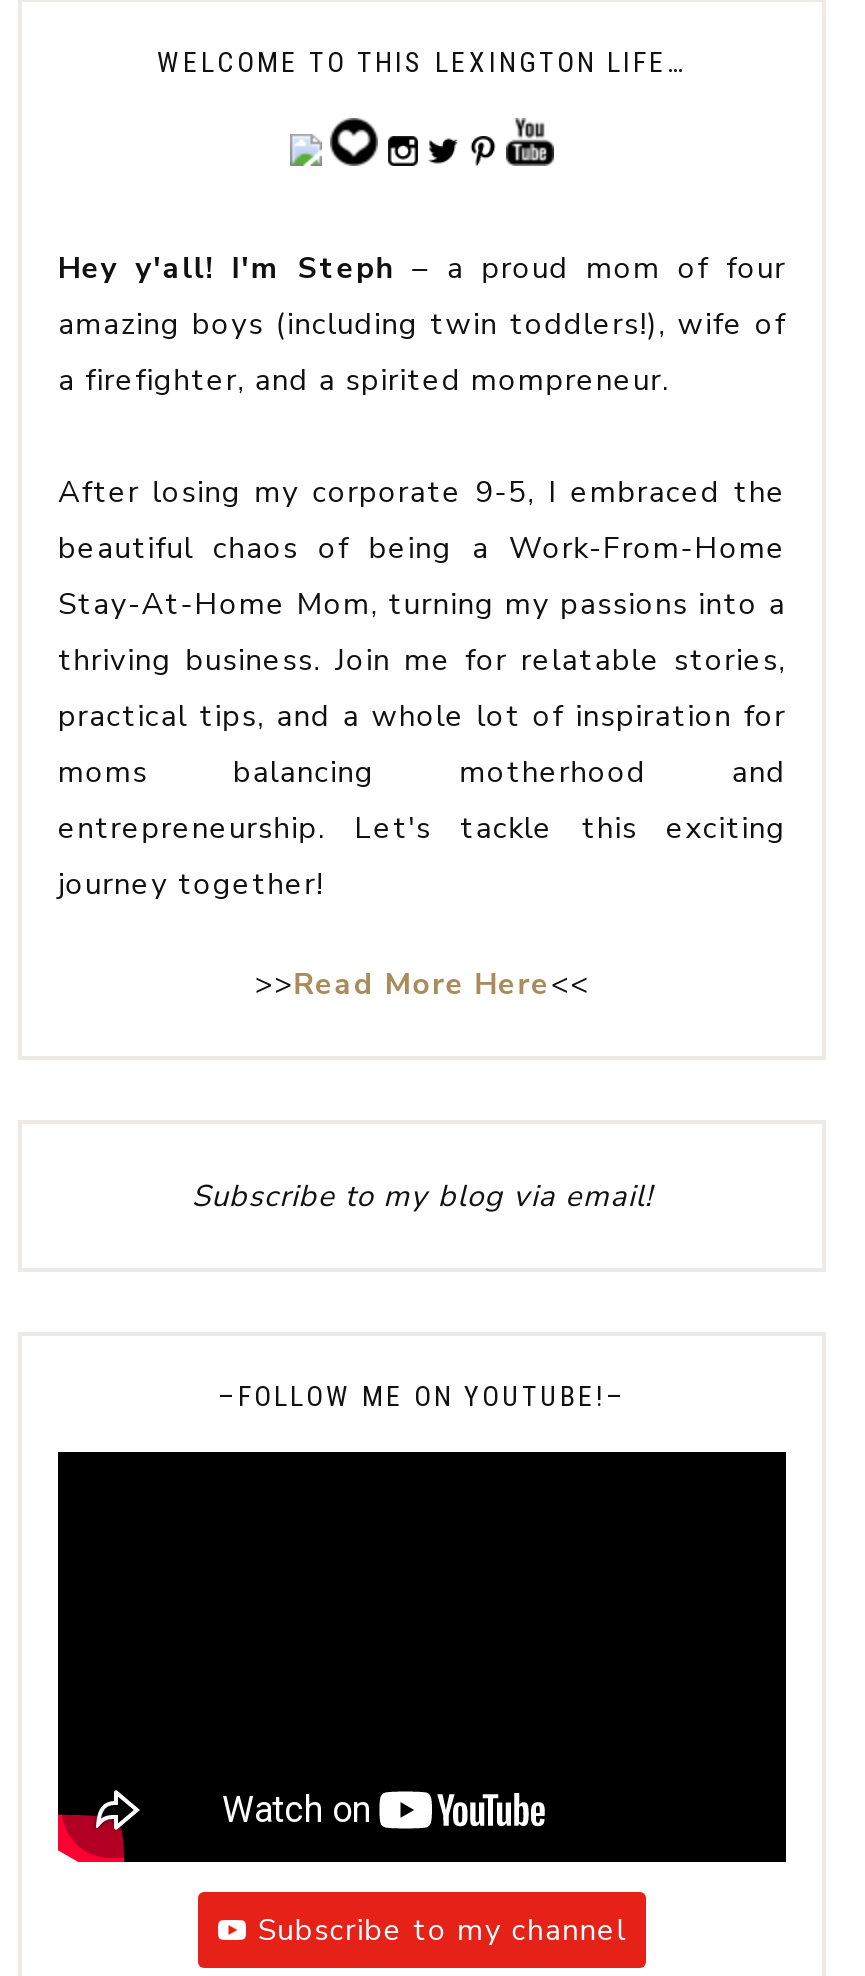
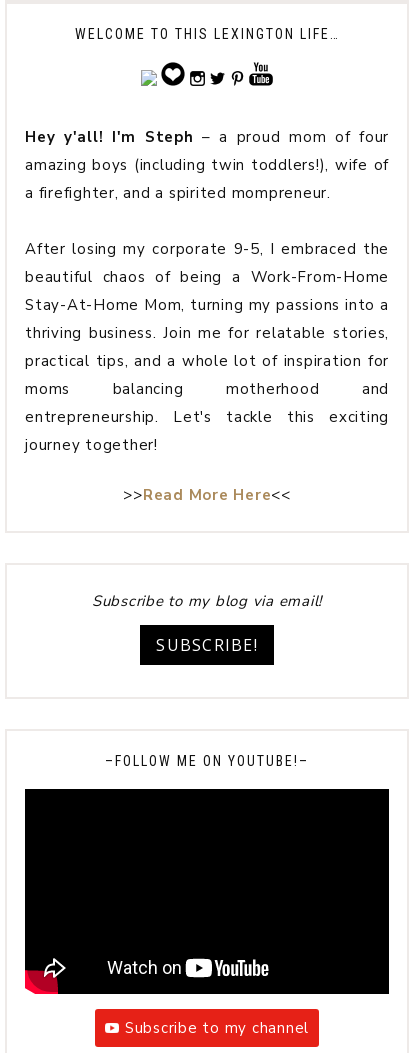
+ SUBSCRIBE!
